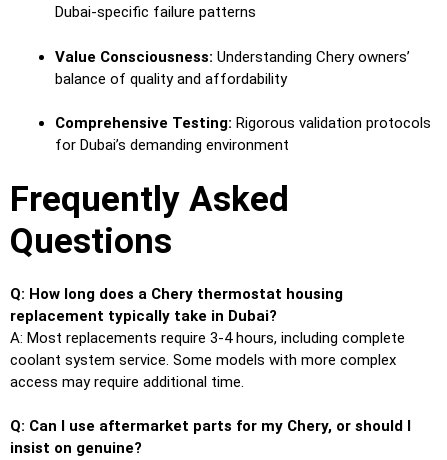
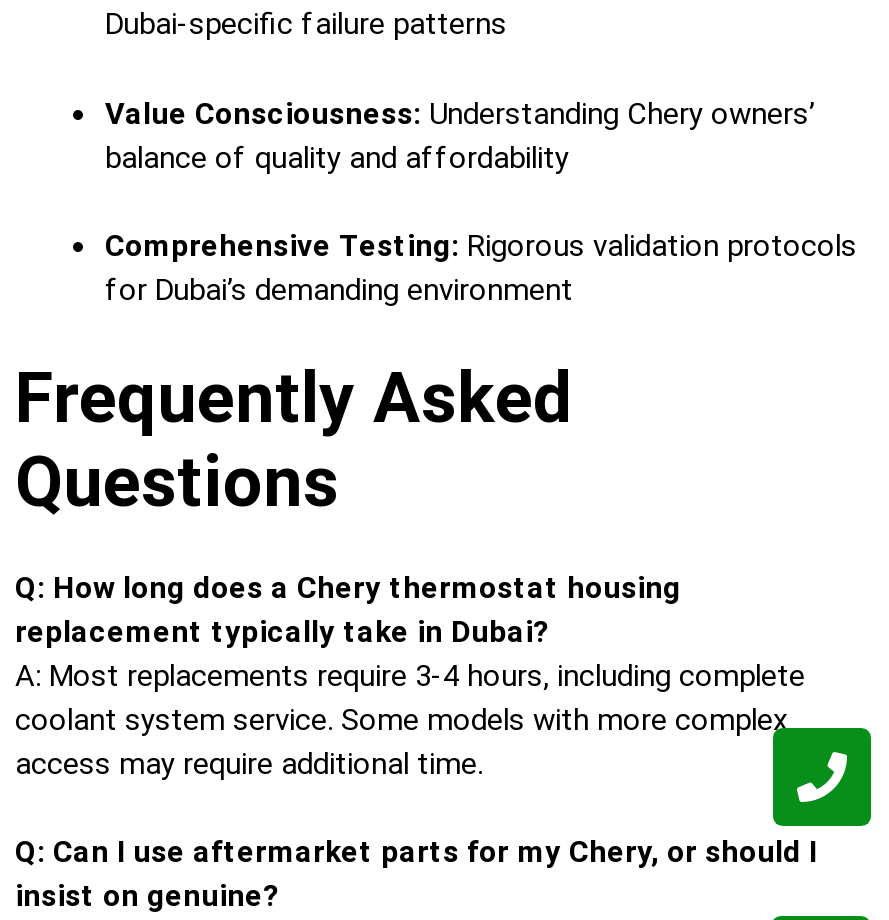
+ [image]
